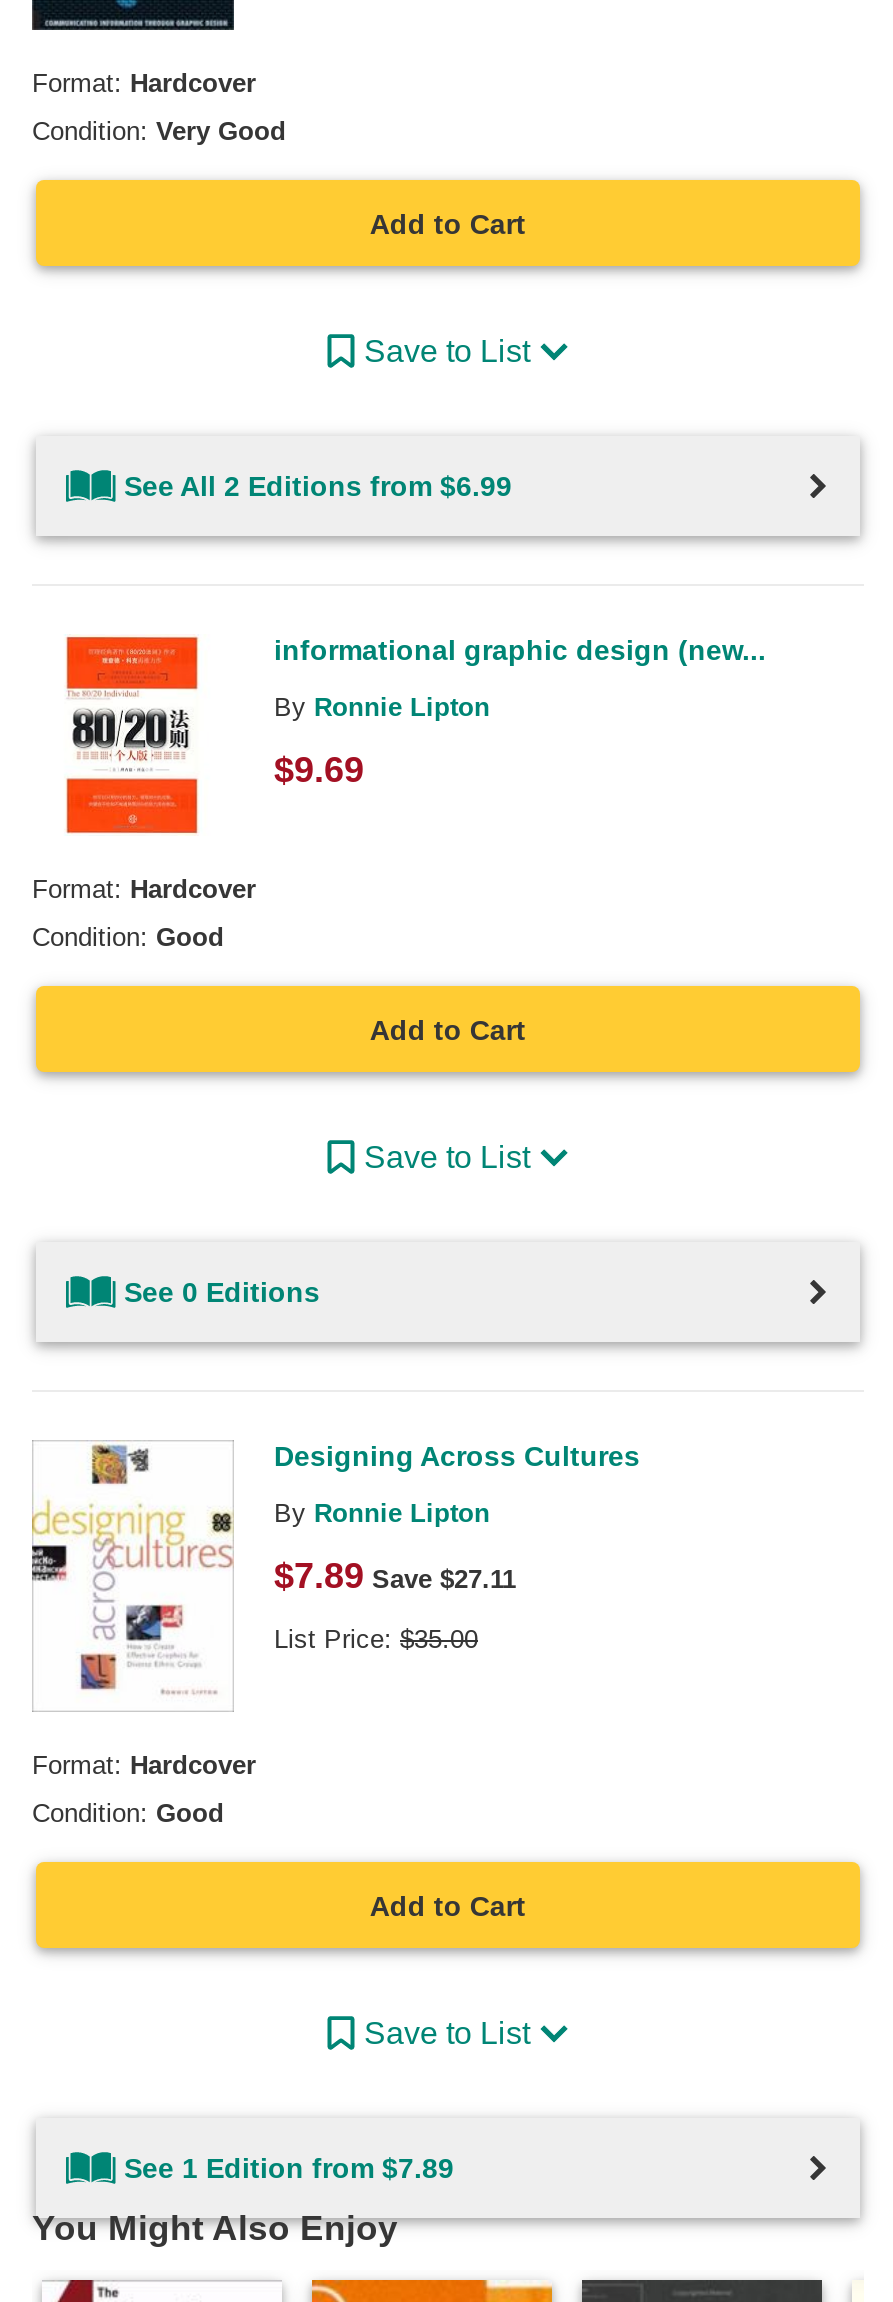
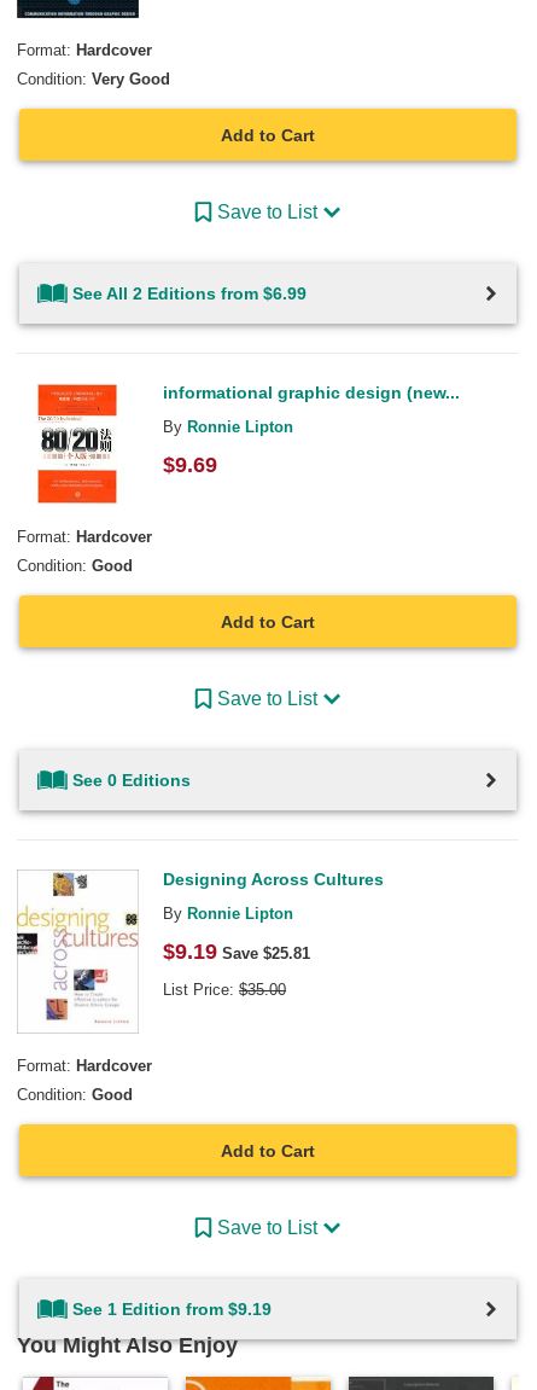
- $7.89 Save $27.11
+ $9.19 Save $25.81

- See 1 Edition from $7.89
+ See 1 Edition from $9.19
